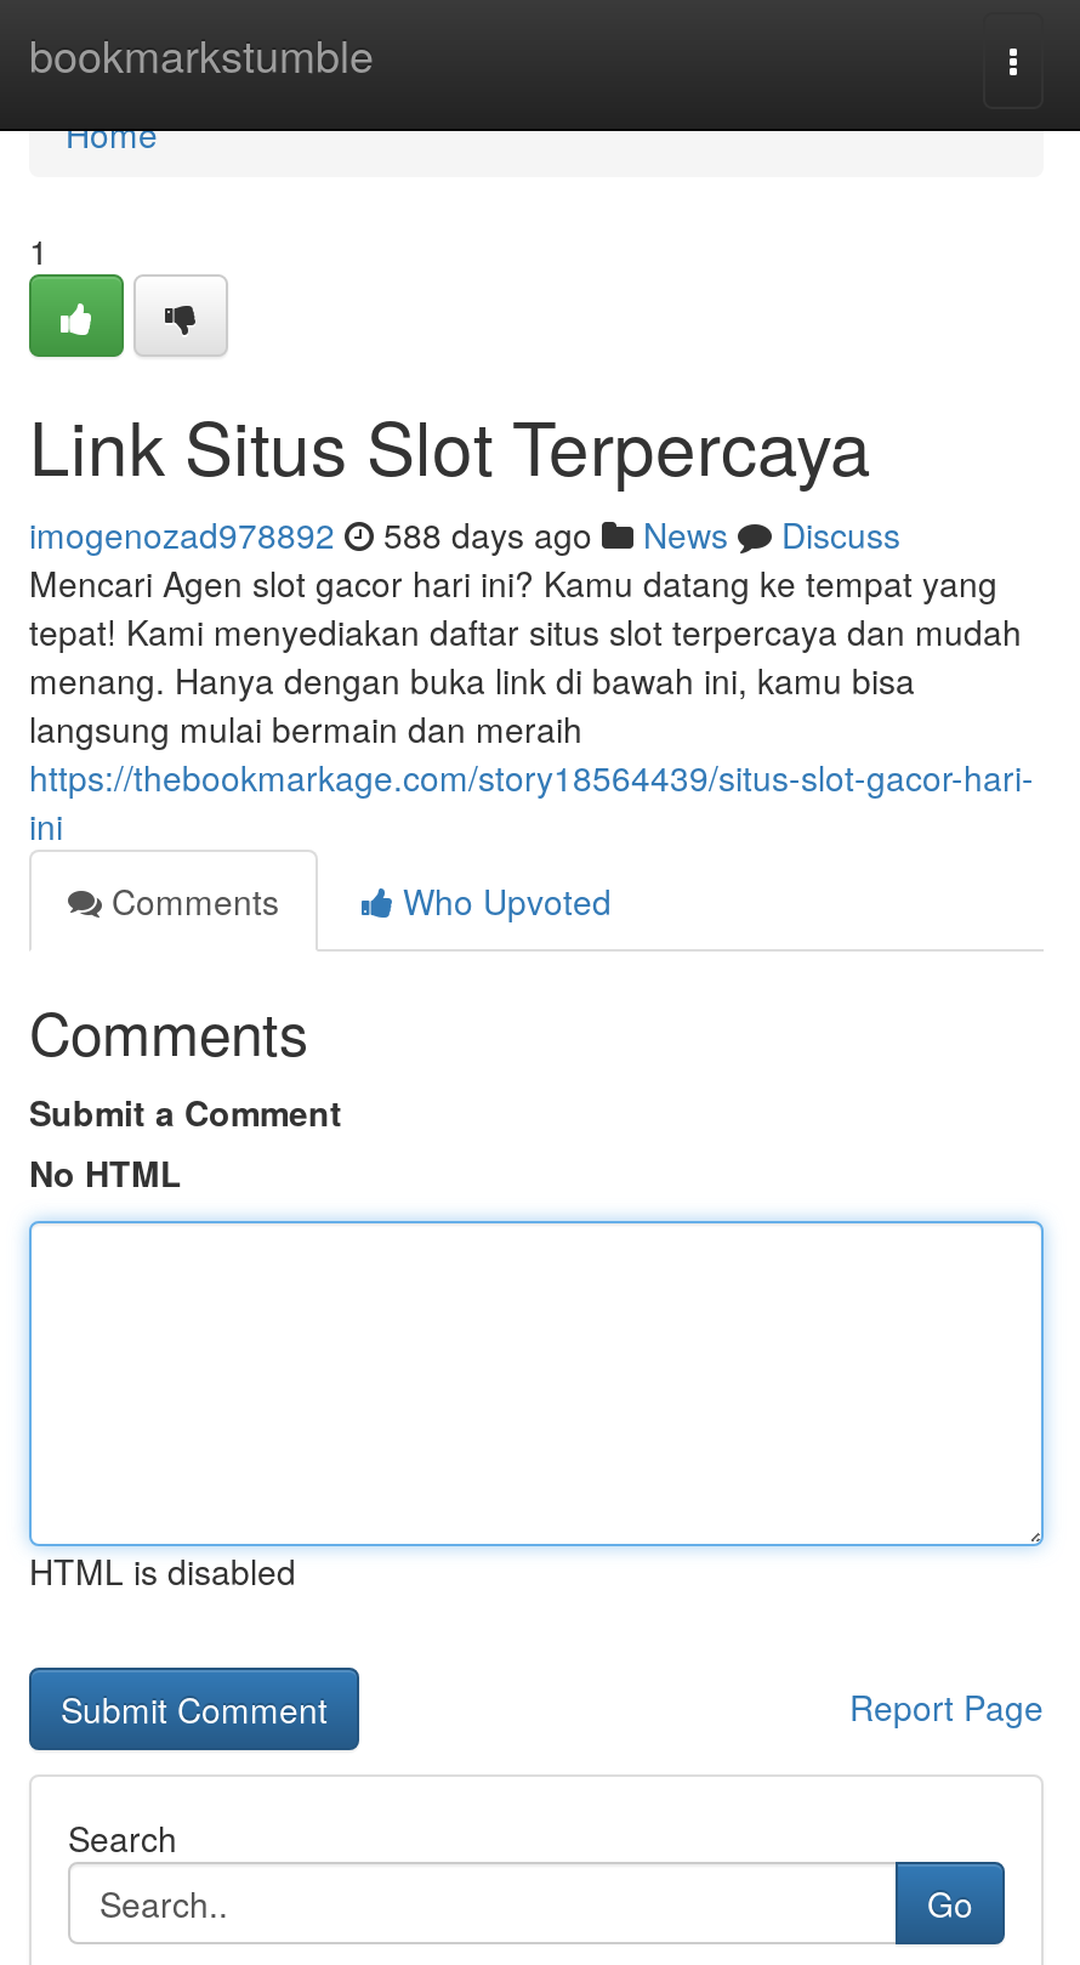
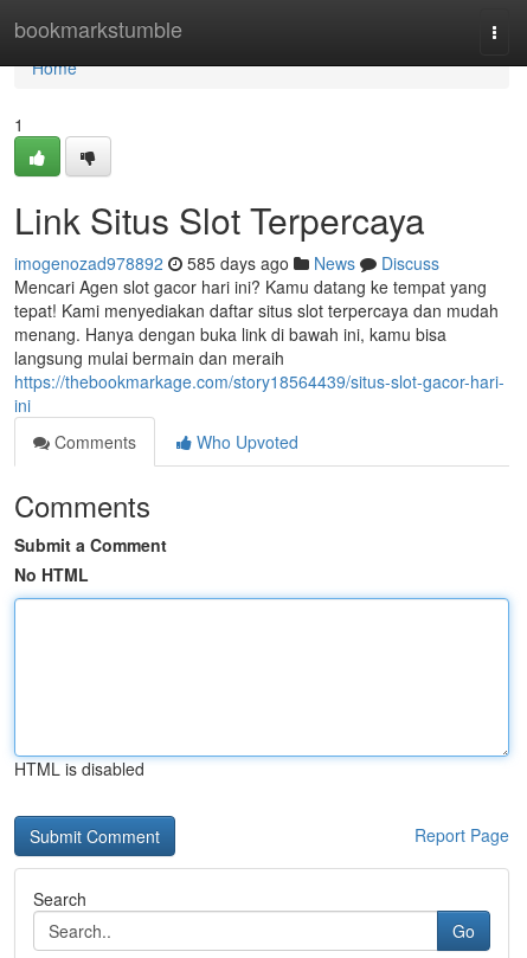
- imogenozad978892 588 days ago News Discuss
+ imogenozad978892 585 days ago News Discuss
